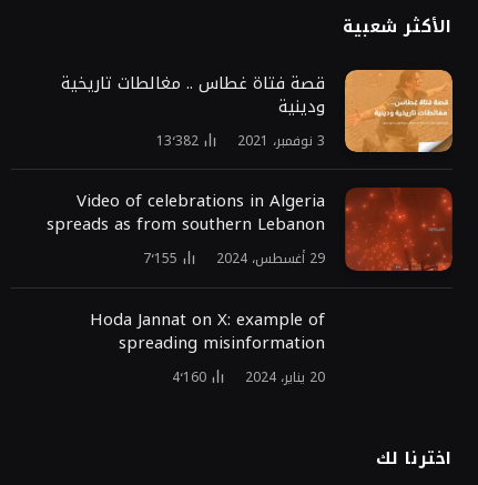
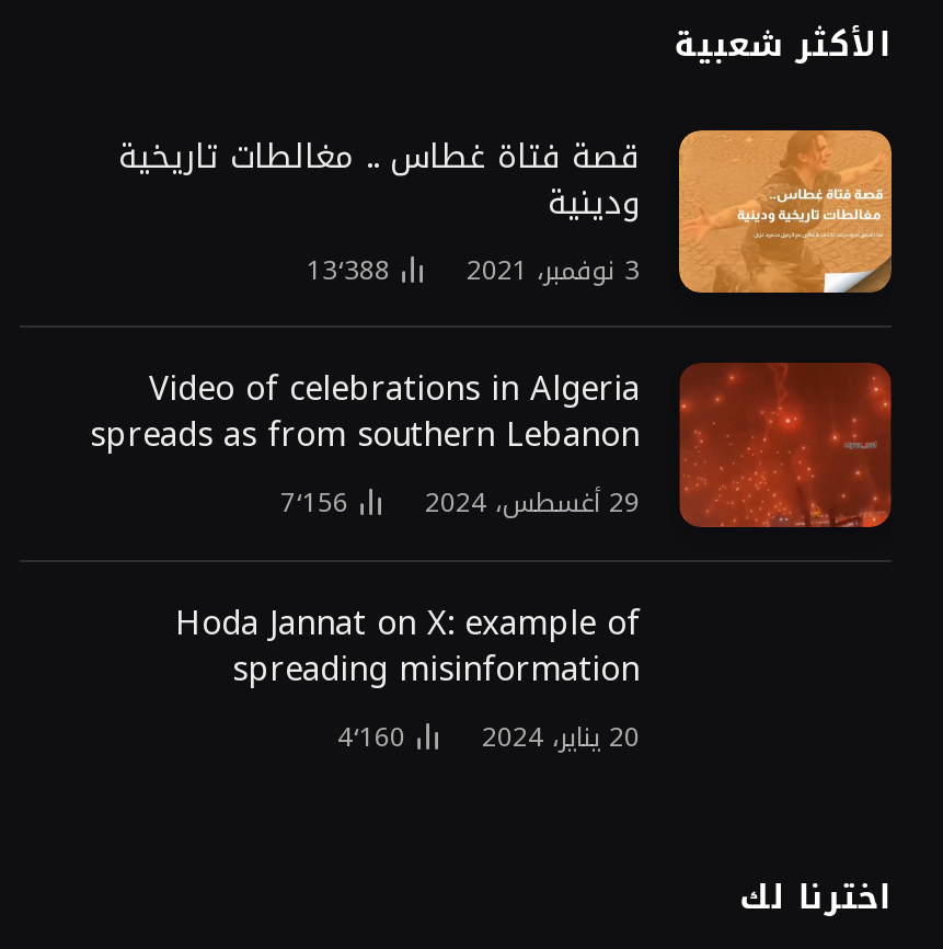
- 13٬382
+ 13٬388

- 7٬155
+ 7٬156
